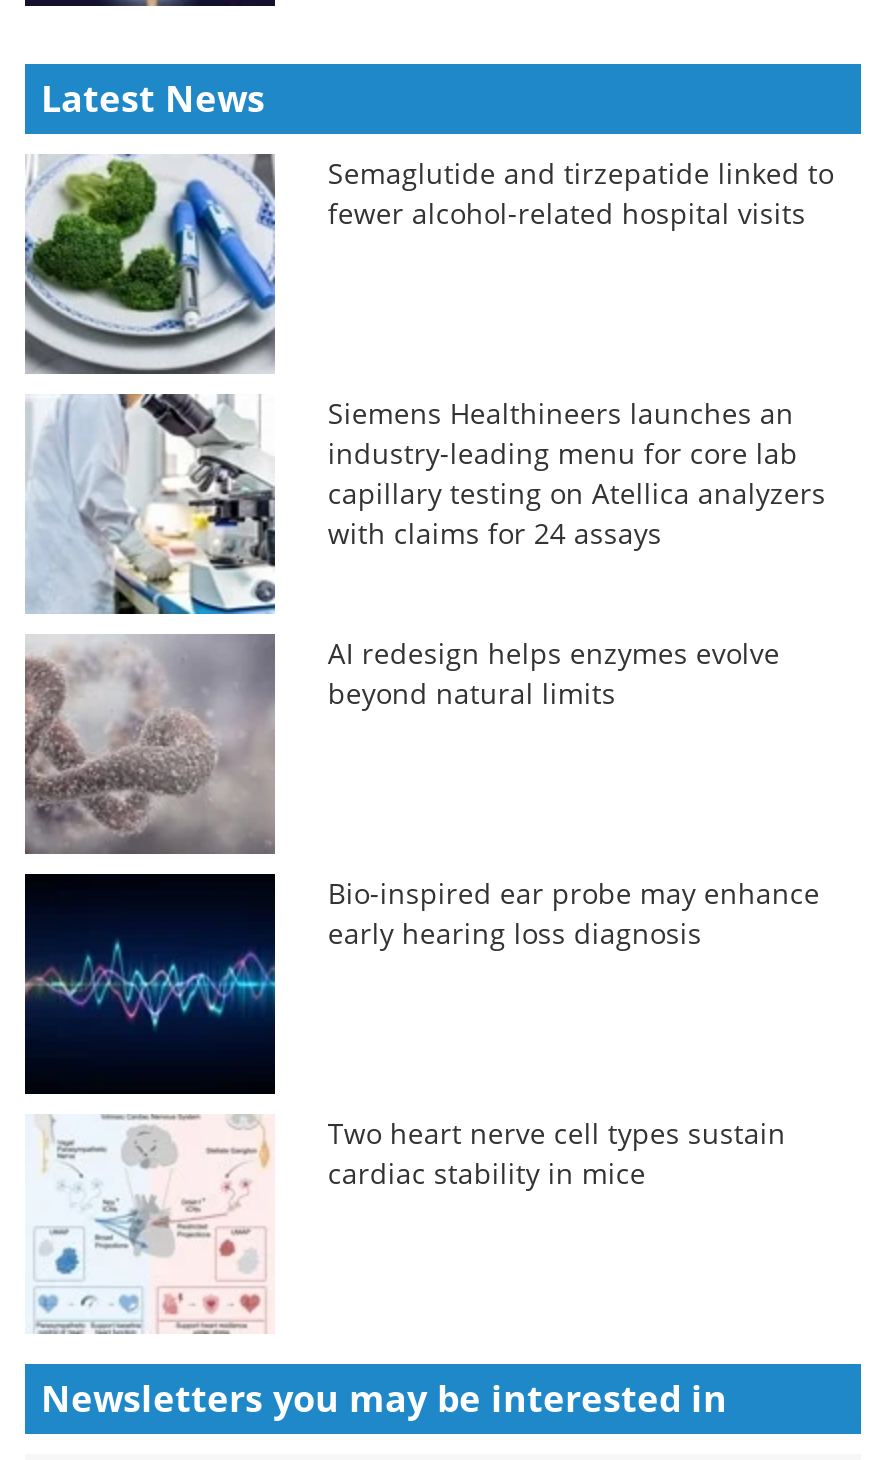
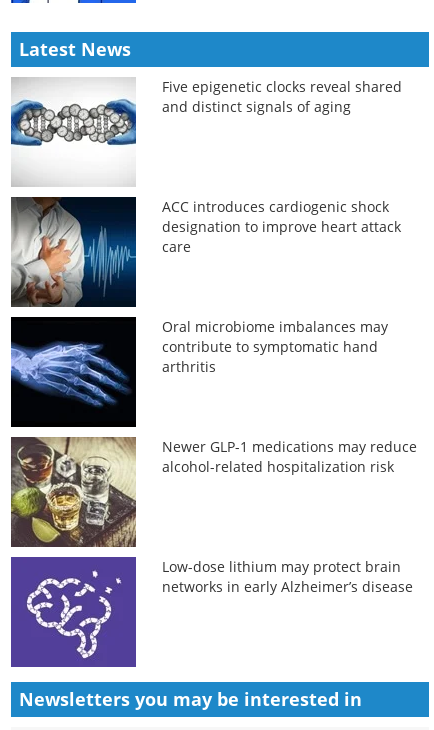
- [image]
- Semaglutide and tirzepatide linked to
- fewer alcohol-related hospital visits
+ [image]
+ Five epigenetic clocks reveal shared
+ and distinct signals of aging

- [image]
- Siemens Healthineers launches an
- industry-leading menu for core lab
- capillary testing on Atellica analyzers
- with claims for 24 assays
+ [image]
+ ACC introduces cardiogenic shock
+ designation to improve heart attack
+ care

- [image]
- AI redesign helps enzymes evolve
- beyond natural limits
+ [image]
+ Oral microbiome imbalances may
+ contribute to symptomatic hand
+ arthritis

- [image]
- Bio-inspired ear probe may enhance
- early hearing loss diagnosis
+ [image]
+ Newer GLP-1 medications may reduce
+ alcohol-related hospitalization risk

- [image]
- Two heart nerve cell types sustain
- cardiac stability in mice
+ [image]
+ Low-dose lithium may protect brain
+ networks in early Alzheimer’s disease
